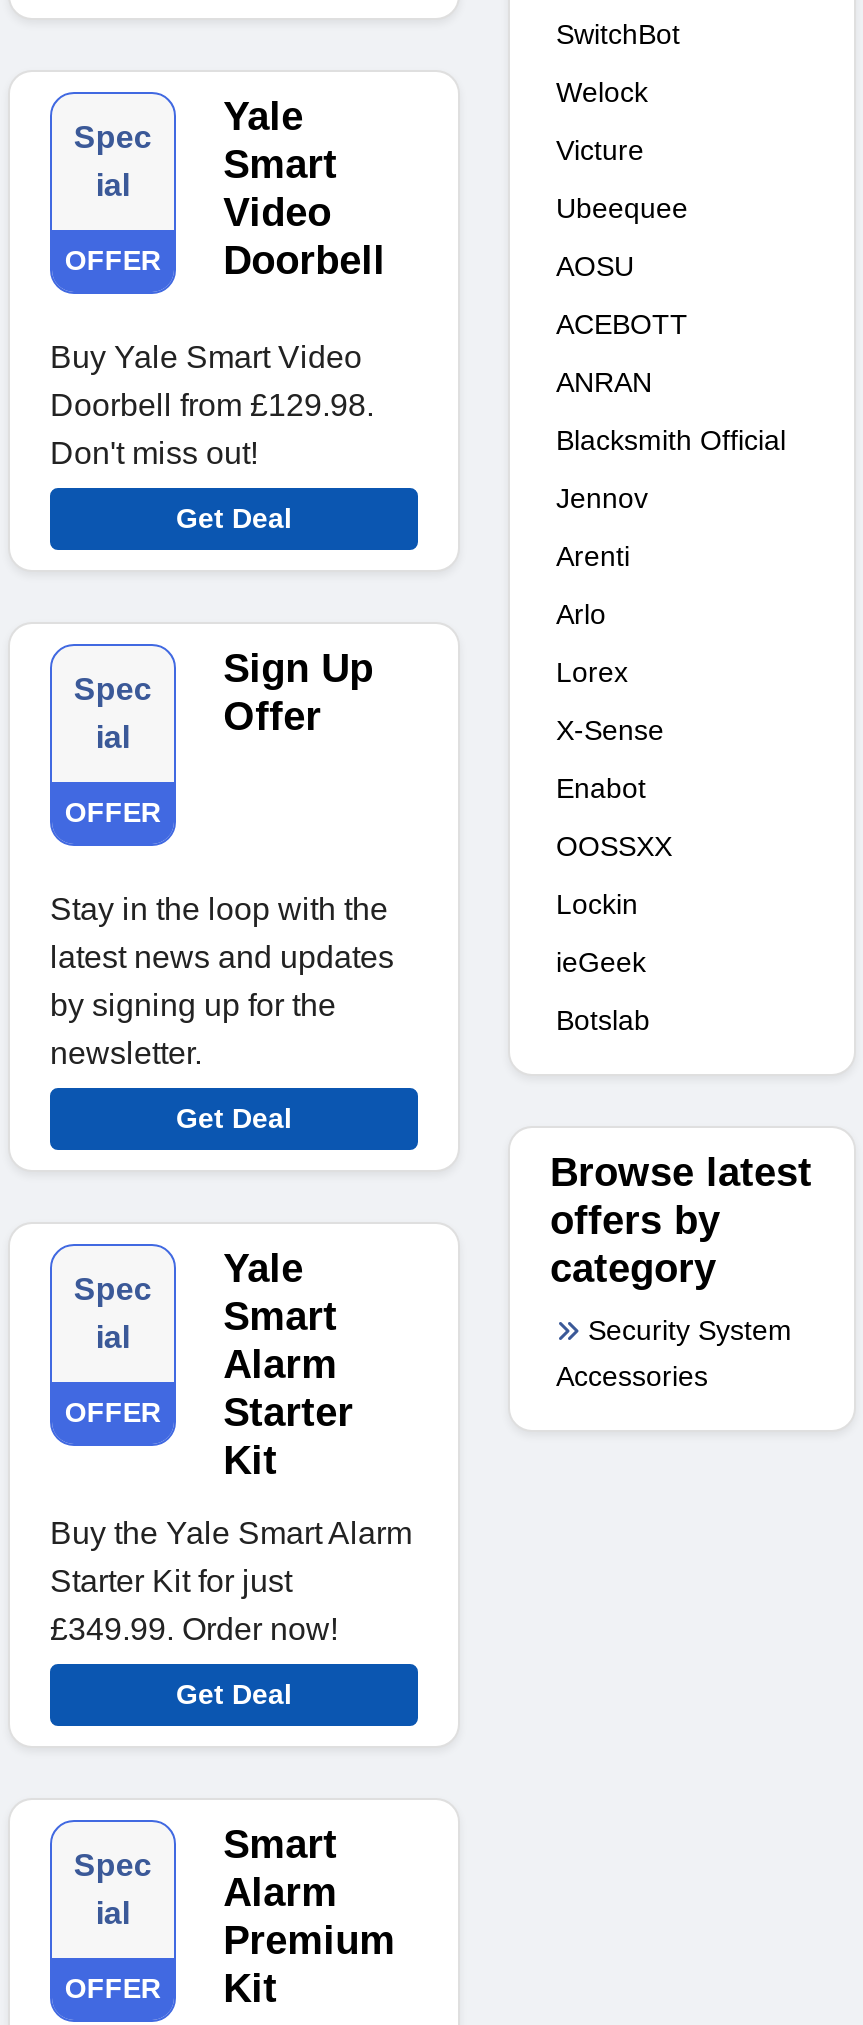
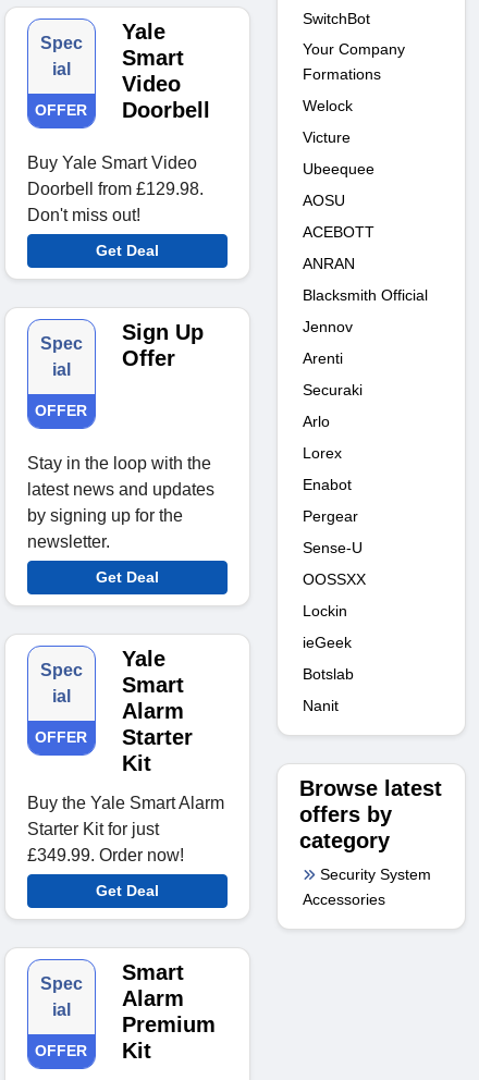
moved down: Welock | Victure | Ubeequee | ... | Jennov | Arenti

+ Your Company
+ Formations

moved down: Arlo | Lorex

- X-Sense

+ Securaki

moved down: Enabot

moved down: OOSSXX | Lockin | ieGeek | Botslab

+ Pergear
+ Sense-U

moved down: Browse latest | offers by | category | Security System | Accessories

+ Nanit
